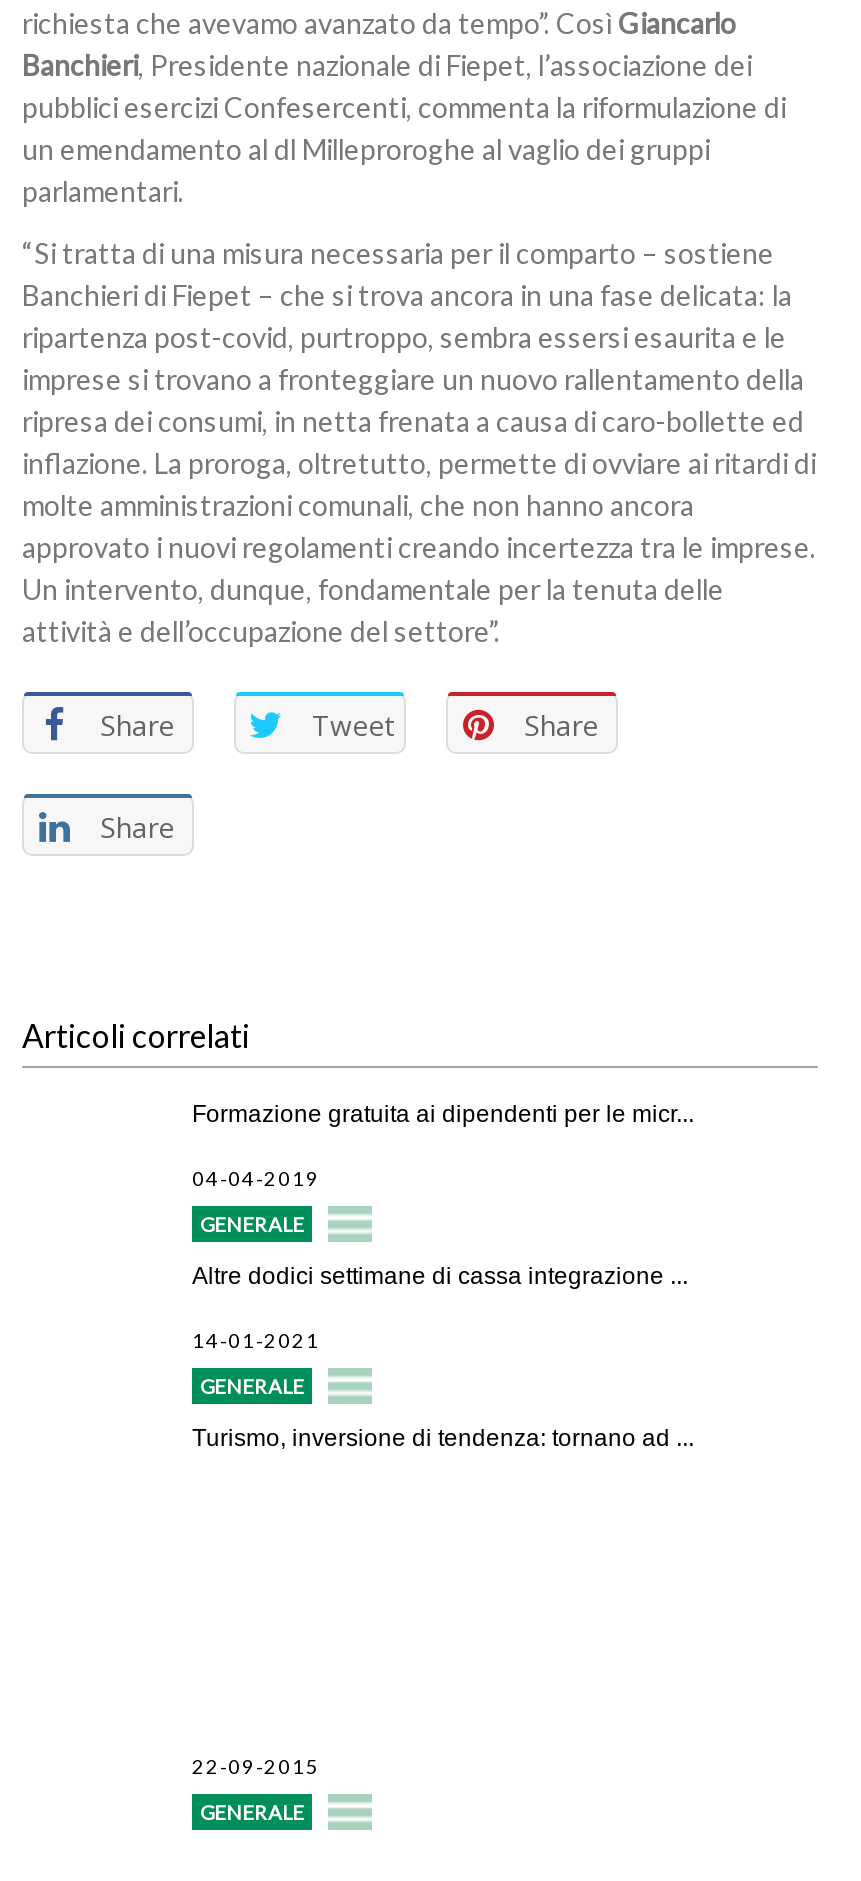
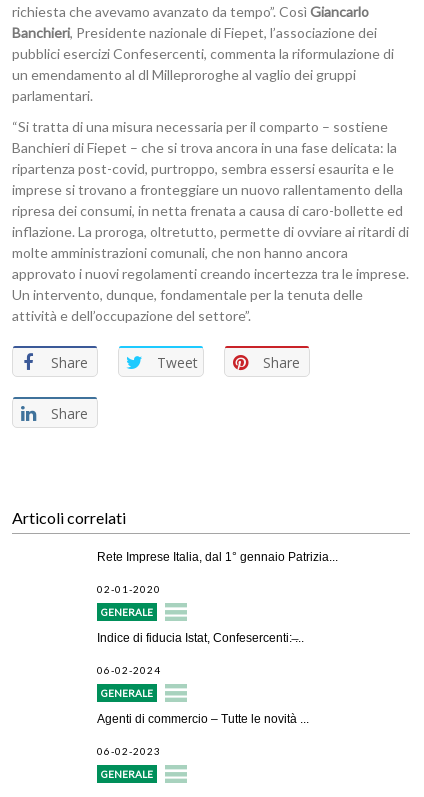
- Formazione gratuita ai dipendenti per le micr...
+ Rete Imprese Italia, dal 1° gennaio Patrizia...

- 04-04-2019
+ 02-01-2020

- Altre dodici settimane di cassa integrazione ...
+ Indice di fiducia Istat, Confesercenti: ̶...

- 14-01-2021
+ 06-02-2024

- Turismo, inversione di tendenza: tornano ad ...
+ Agenti di commercio – Tutte le novità ...

- 22-09-2015
+ 06-02-2023
